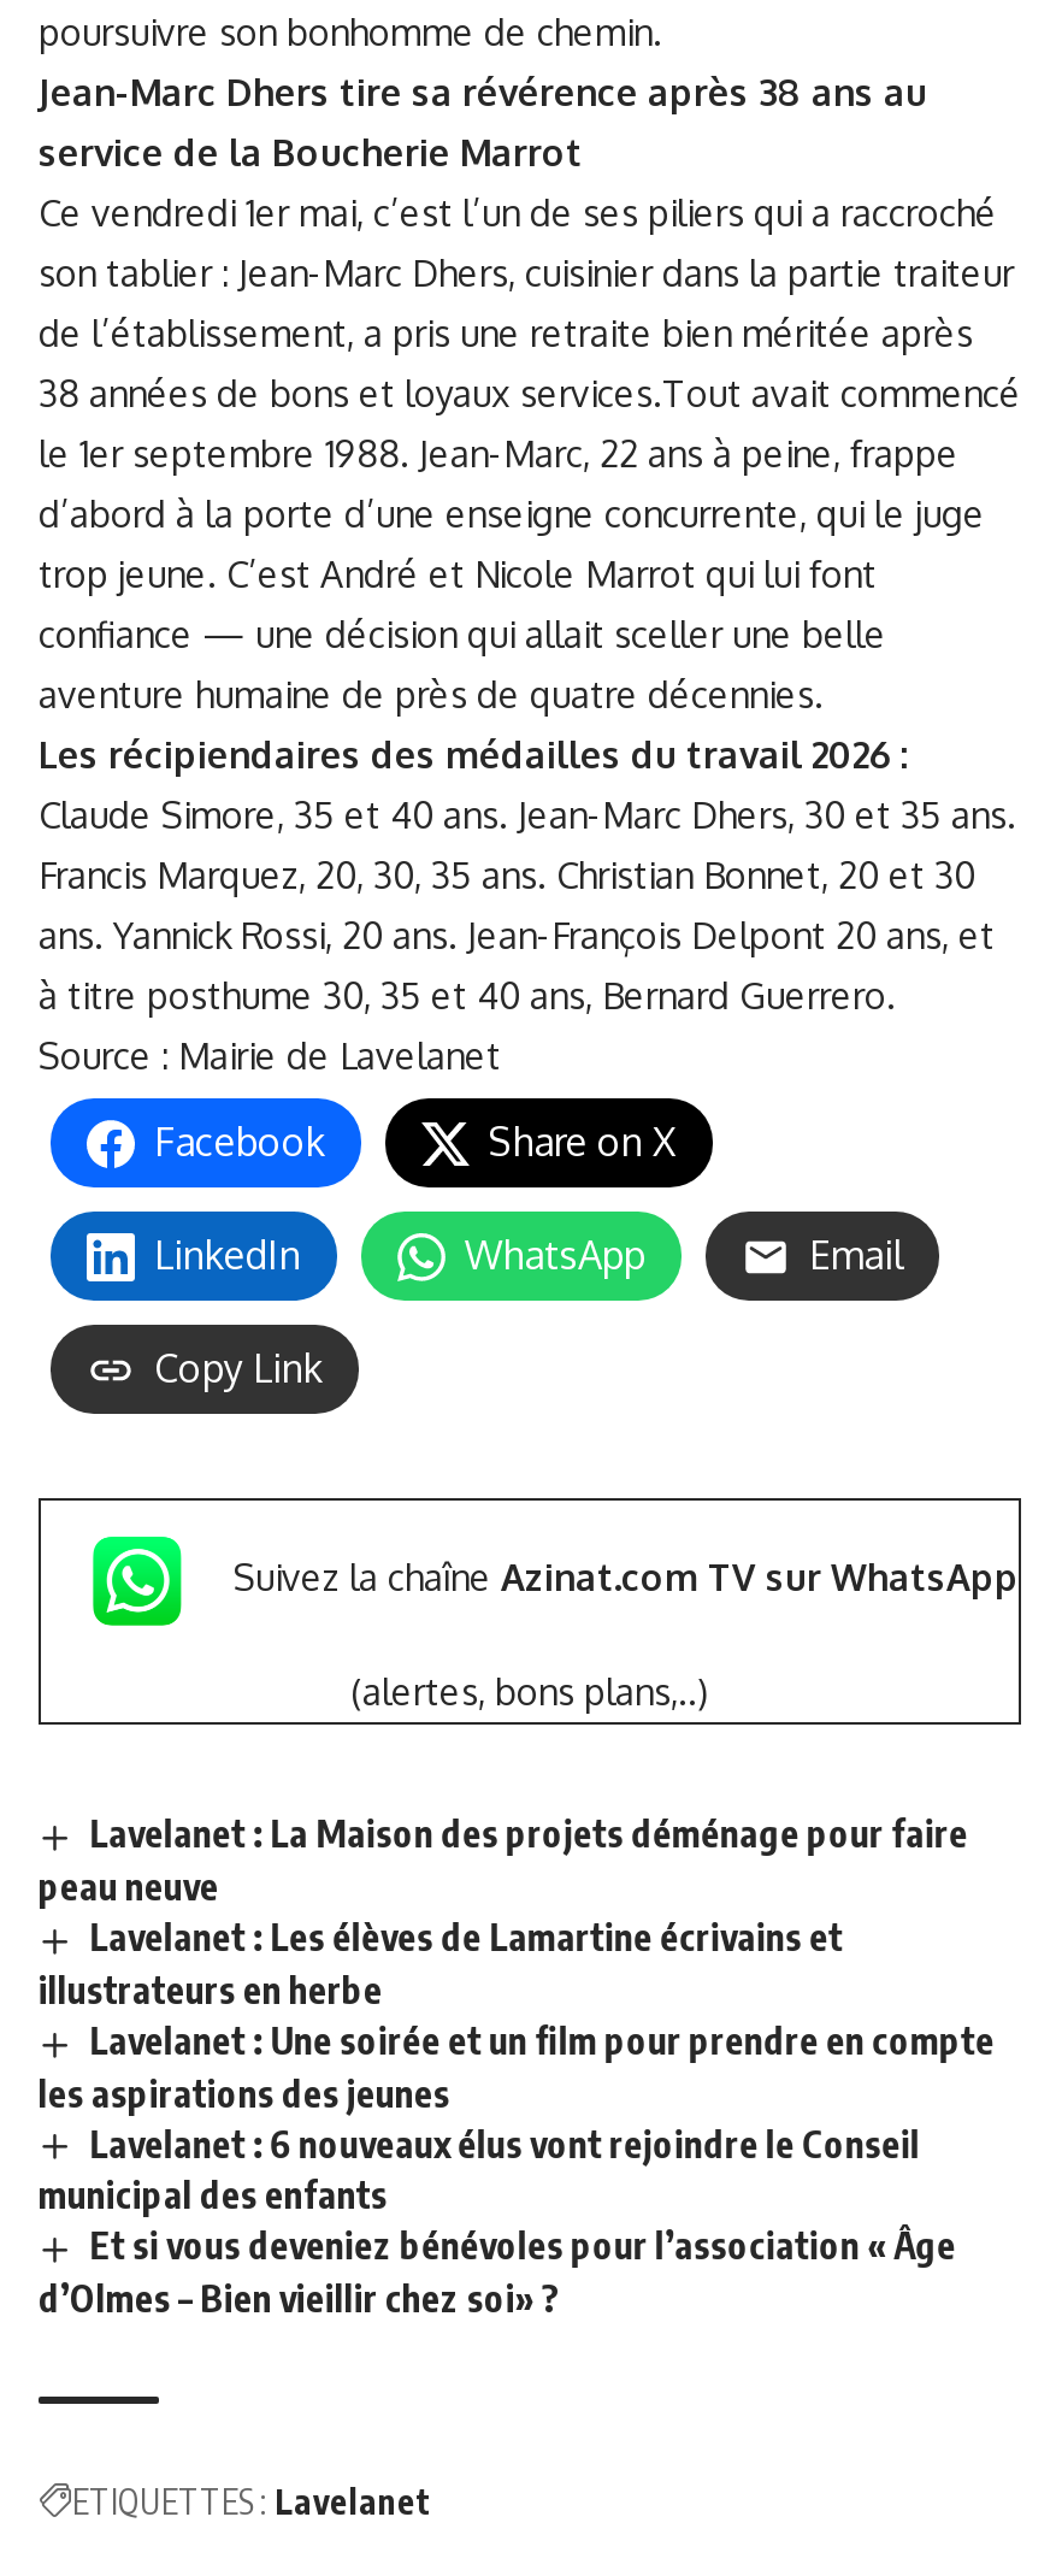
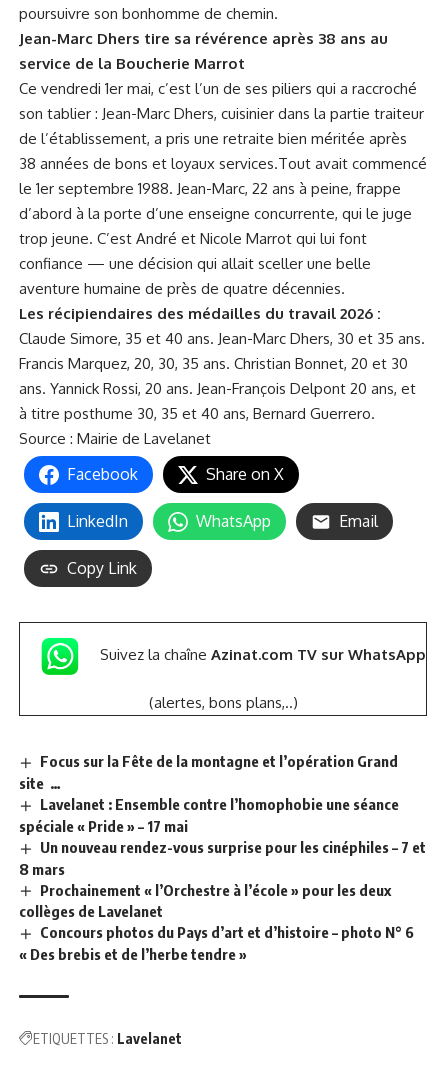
- Lavelanet : La Maison des projets déménage pour faire
- peau neuve
- Lavelanet : Les élèves de Lamartine écrivains et
- illustrateurs en herbe
- Lavelanet : Une soirée et un film pour prendre en compte
- les aspirations des jeunes
- Lavelanet : 6 nouveaux élus vont rejoindre le Conseil
- municipal des enfants
- Et si vous deveniez bénévoles pour l’association « Âge
- d’Olmes – Bien vieillir chez soi» ?
+ Focus sur la Fête de la montagne et l’opération Grand
+ site …
+ Lavelanet : Ensemble contre l’homophobie une séance
+ spéciale « Pride » – 17 mai
+ Un nouveau rendez-vous surprise pour les cinéphiles – 7 et
+ 8 mars
+ Prochainement « l’Orchestre à l’école » pour les deux
+ collèges de Lavelanet
+ Concours photos du Pays d’art et d’histoire – photo N° 6
+ « Des brebis et de l’herbe tendre »
